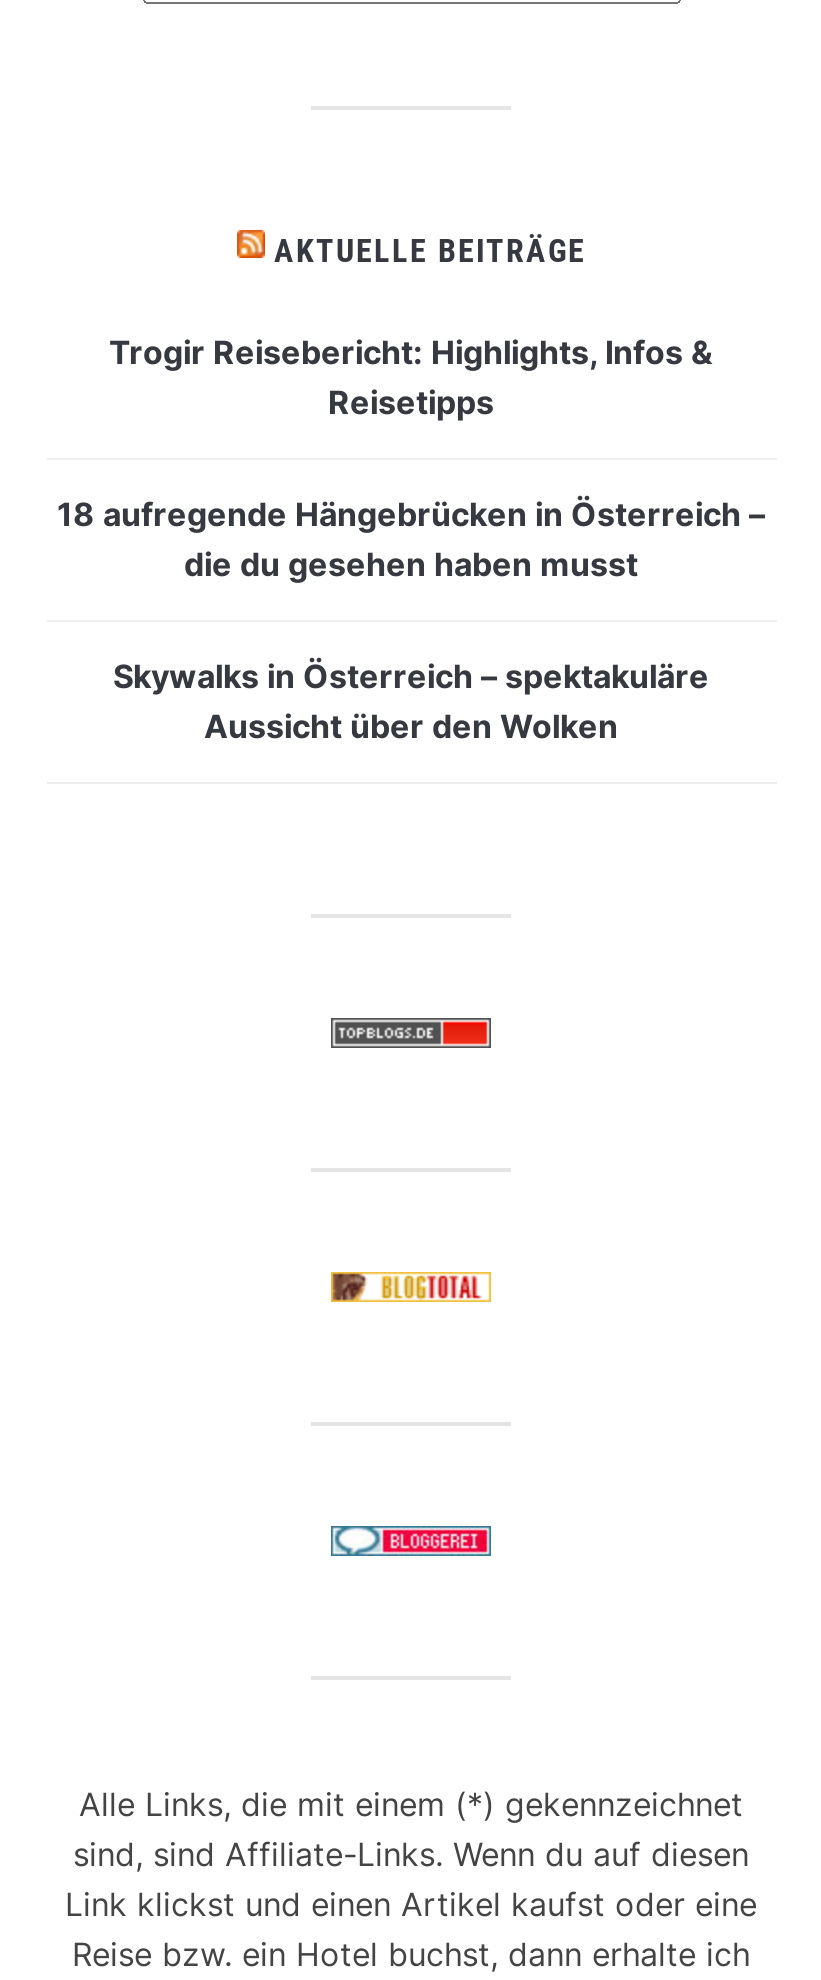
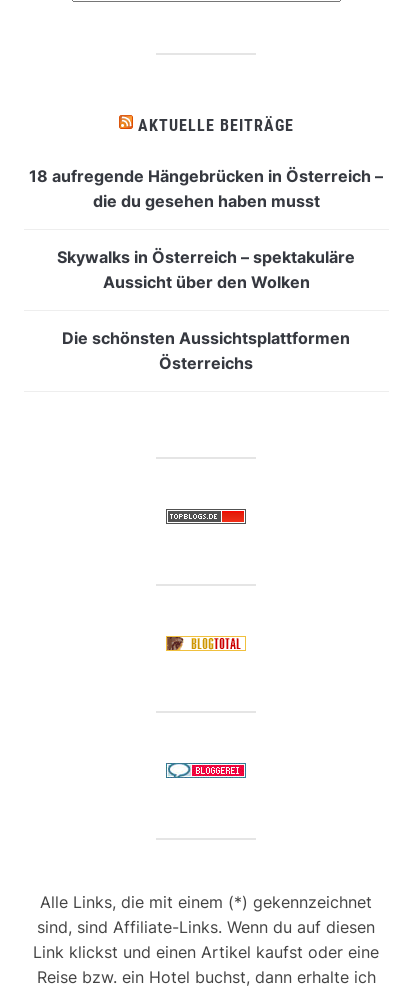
- Trogir Reisebericht: Highlights, Infos &
- Reisetipps

moved up: 18 aufregende Hängebrücken in Österreich – | die du gesehen haben musst | Skywalks in Österreich – spektakuläre | Aussicht über den Wolken

+ Die schönsten Aussichtsplattformen
+ Österreichs
